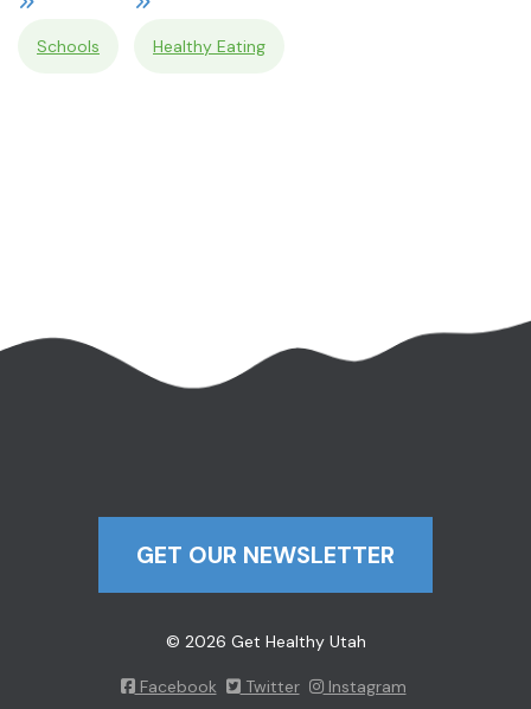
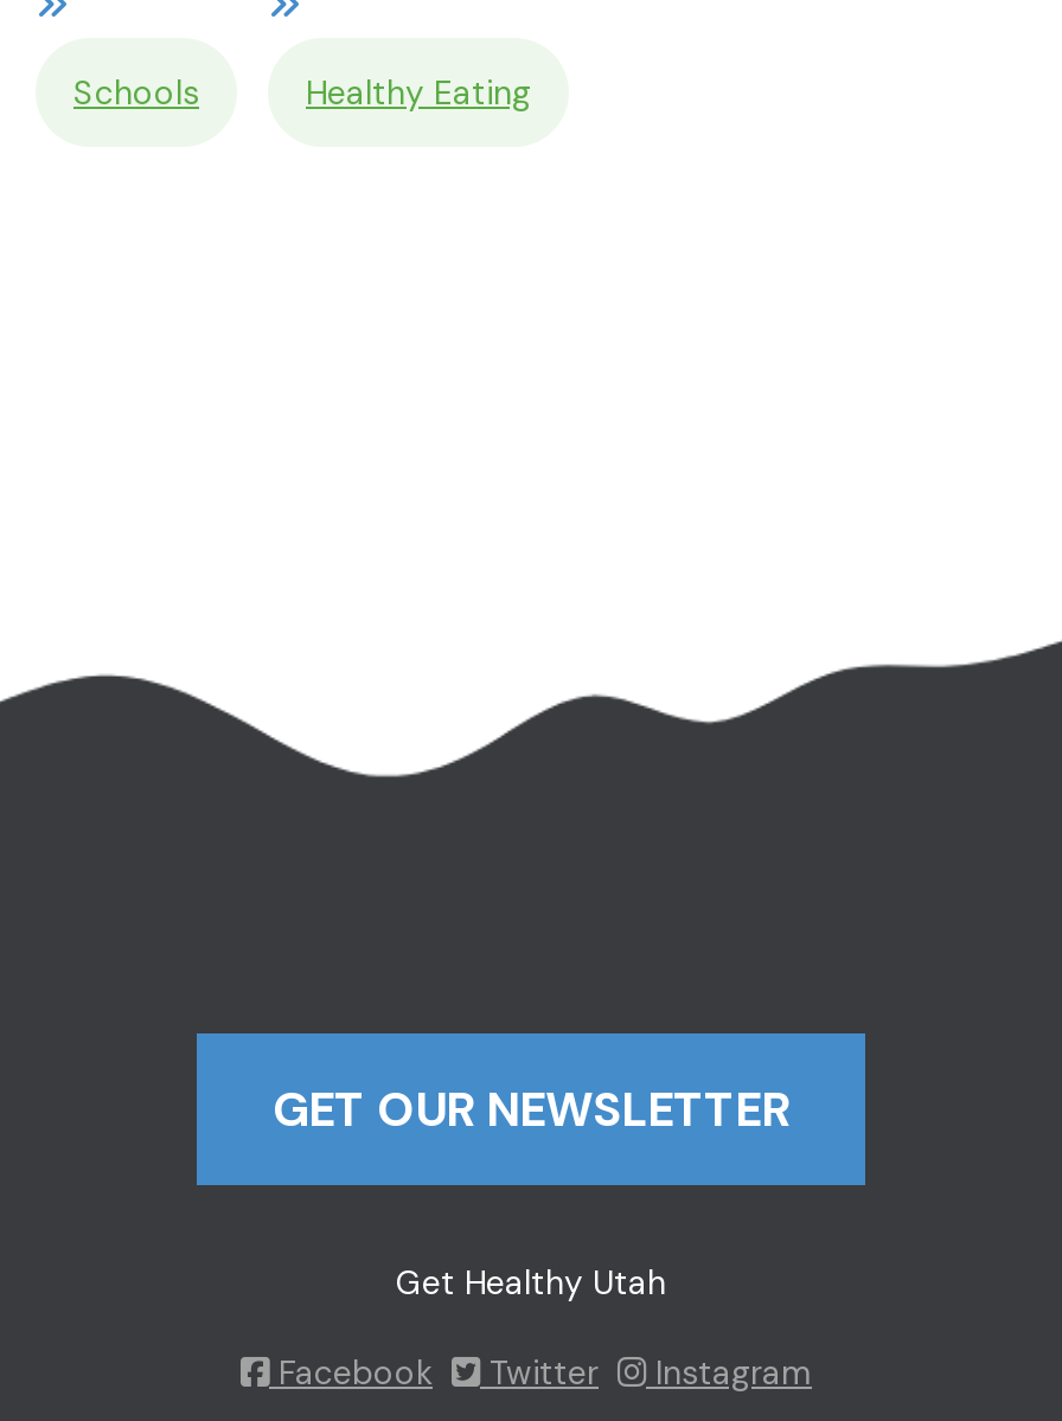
- © 2026 Get Healthy Utah
+ Get Healthy Utah
